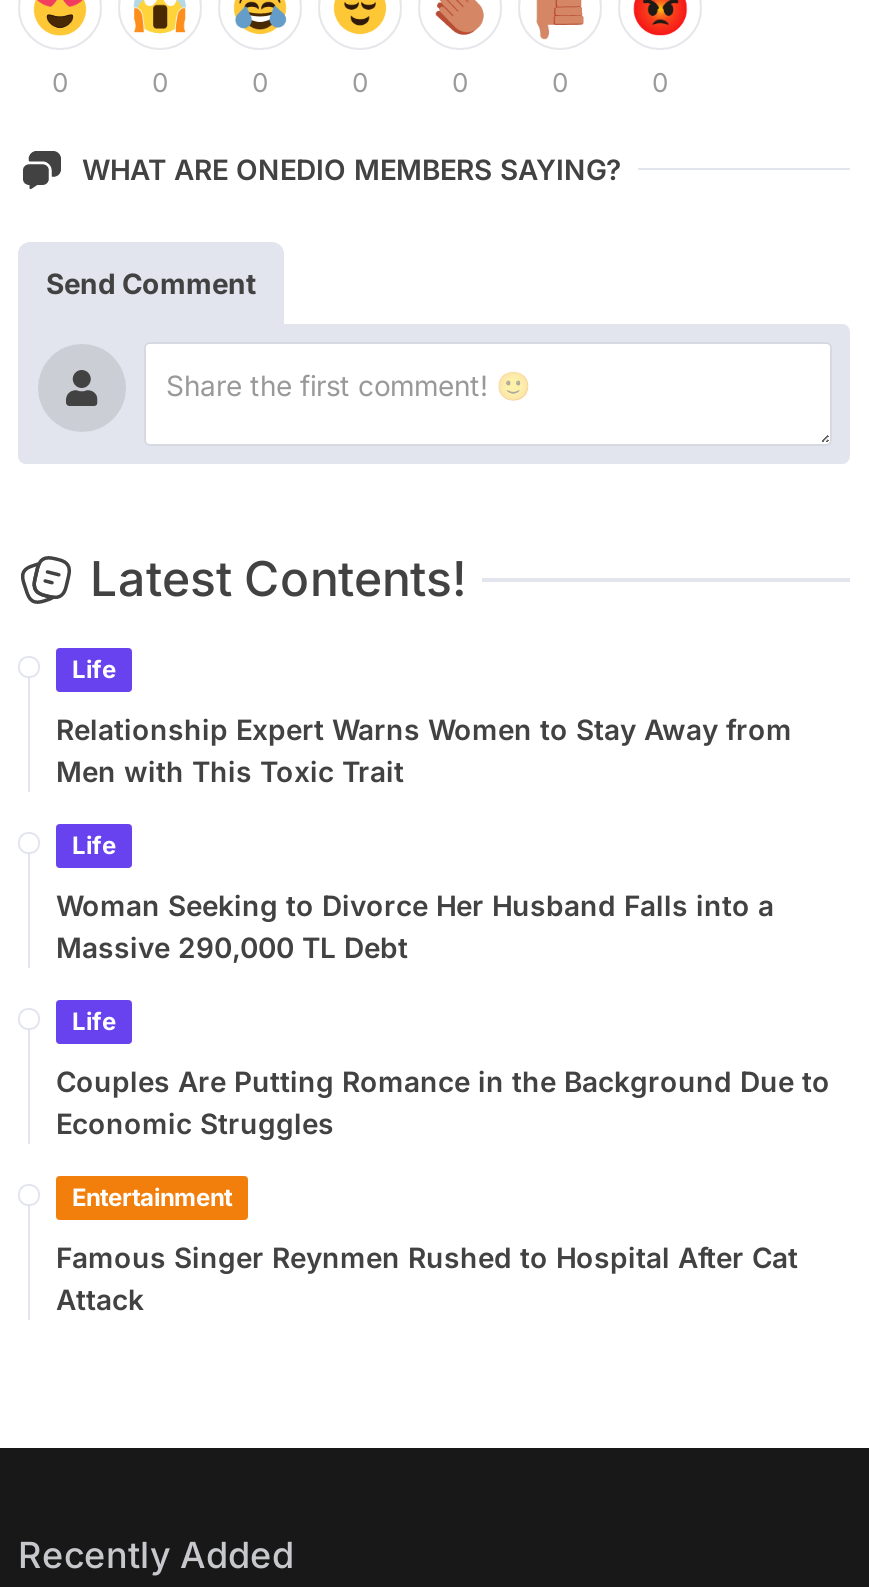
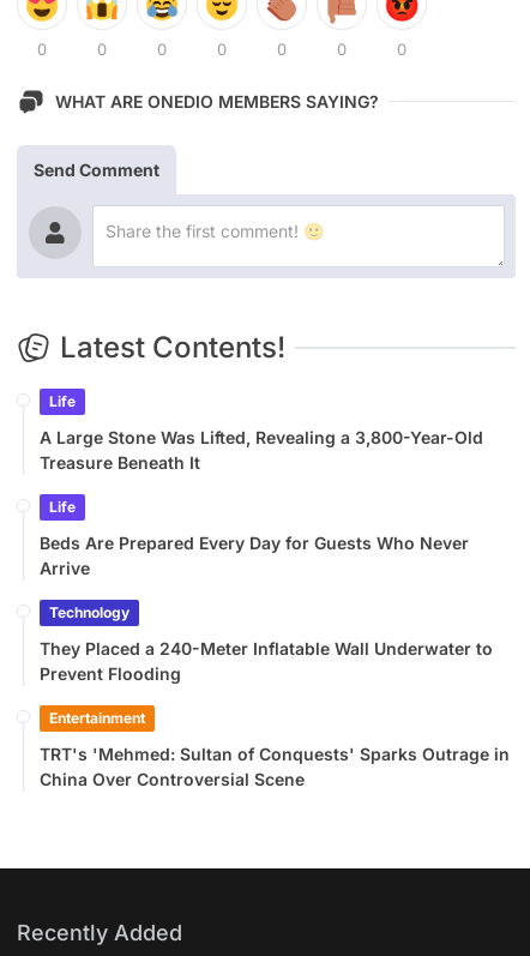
- Relationship Expert Warns Women to Stay Away from
- Men with This Toxic Trait
+ A Large Stone Was Lifted, Revealing a 3,800-Year-Old
+ Treasure Beneath It

- Woman Seeking to Divorce Her Husband Falls into a
- Massive 290,000 TL Debt
+ Beds Are Prepared Every Day for Guests Who Never
+ Arrive

- Life
+ Technology

- Couples Are Putting Romance in the Background Due to
- Economic Struggles
+ They Placed a 240-Meter Inflatable Wall Underwater to
+ Prevent Flooding

- Famous Singer Reynmen Rushed to Hospital After Cat
- Attack
+ TRT's 'Mehmed: Sultan of Conquests' Sparks Outrage in
+ China Over Controversial Scene
